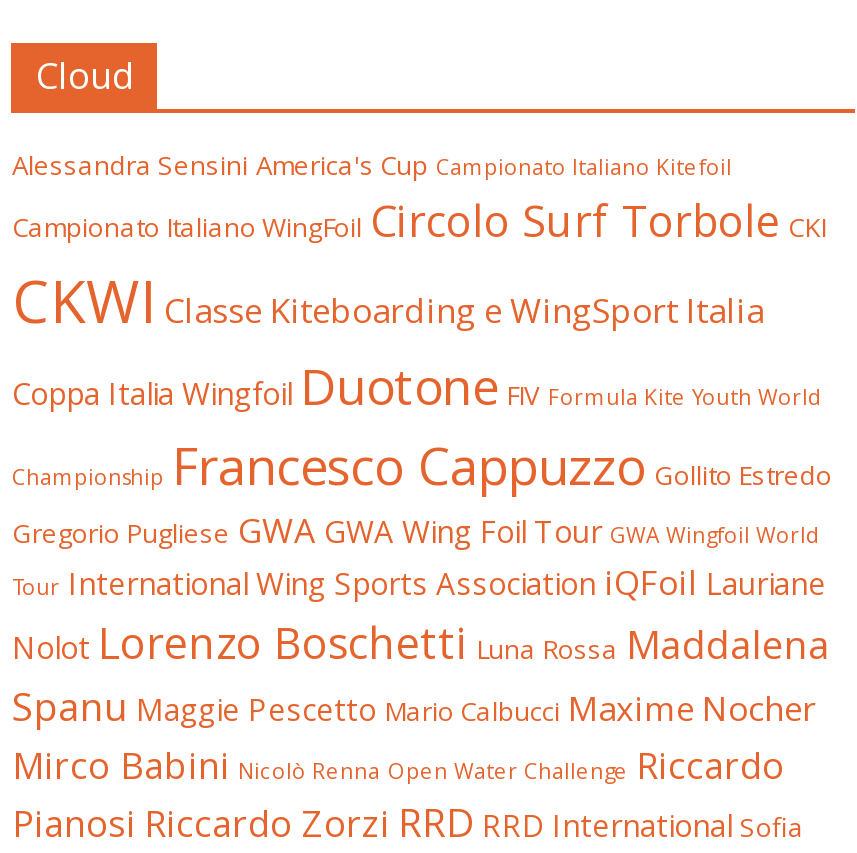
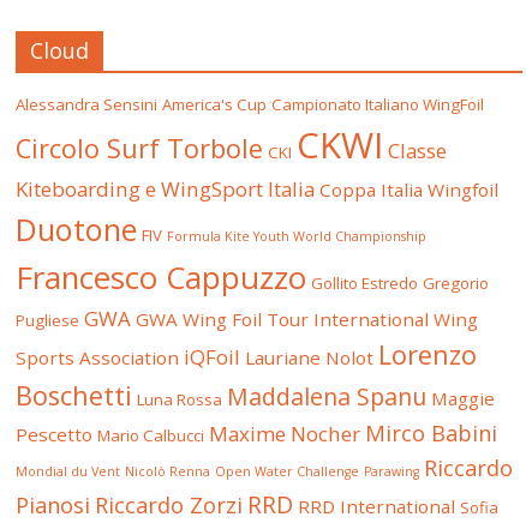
- Alessandra Sensini America's Cup Campionato Italiano Kitefoil
- Campionato Italiano WingFoil Circolo Surf Torbole CKI
- CKWI Classe Kiteboarding e WingSport Italia
- Coppa Italia Wingfoil Duotone FIV Formula Kite Youth World
- Championship Francesco Cappuzzo Gollito Estredo
- Gregorio Pugliese GWA GWA Wing Foil Tour GWA Wingfoil World
- Tour International Wing Sports Association iQFoil Lauriane
- Nolot Lorenzo Boschetti Luna Rossa Maddalena
- Spanu Maggie Pescetto Mario Calbucci Maxime Nocher
- Mirco Babini Nicolò Renna Open Water Challenge Riccardo
+ Alessandra Sensini America's Cup Campionato Italiano WingFoil
+ Circolo Surf Torbole CKI CKWI Classe
+ Kiteboarding e WingSport Italia Coppa Italia Wingfoil
+ Duotone FIV Formula Kite Youth World Championship
+ Francesco Cappuzzo Gollito Estredo Gregorio
+ Pugliese GWA GWA Wing Foil Tour International Wing
+ Sports Association iQFoil Lauriane Nolot Lorenzo
+ Boschetti Luna Rossa Maddalena Spanu Maggie
+ Pescetto Mario Calbucci Maxime Nocher Mirco Babini
+ Mondial du Vent Nicolò Renna Open Water Challenge Parawing Riccardo
